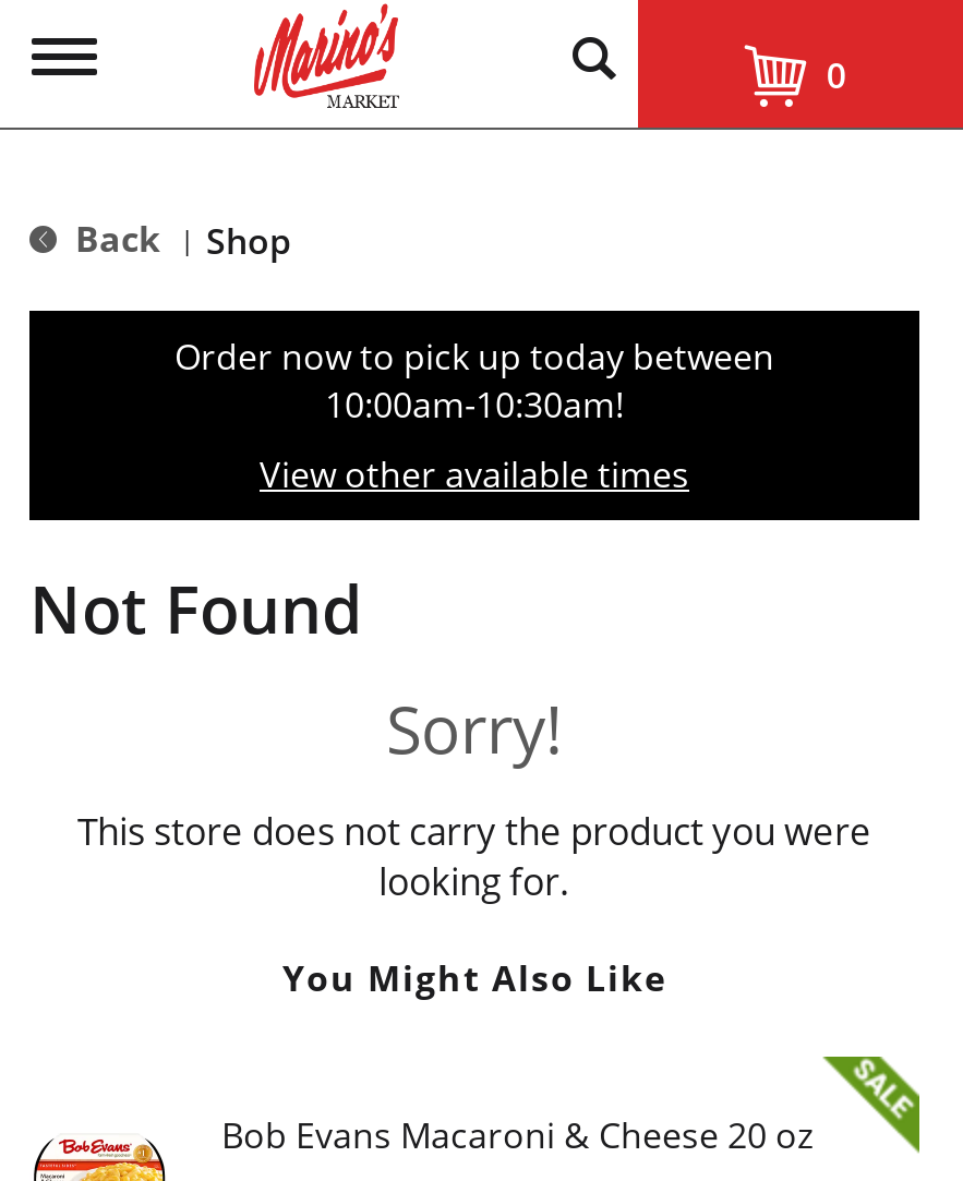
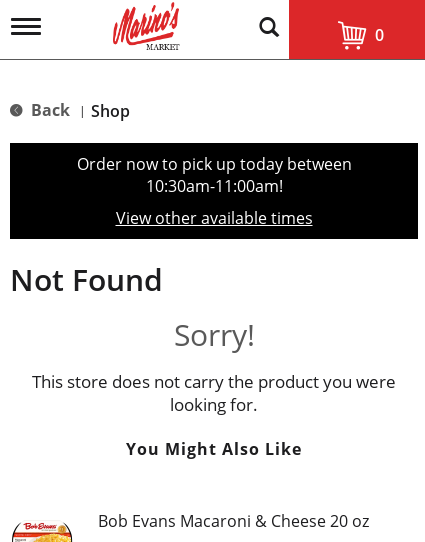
- 10:00am-10:30am!
+ 10:30am-11:00am!

- [image]
